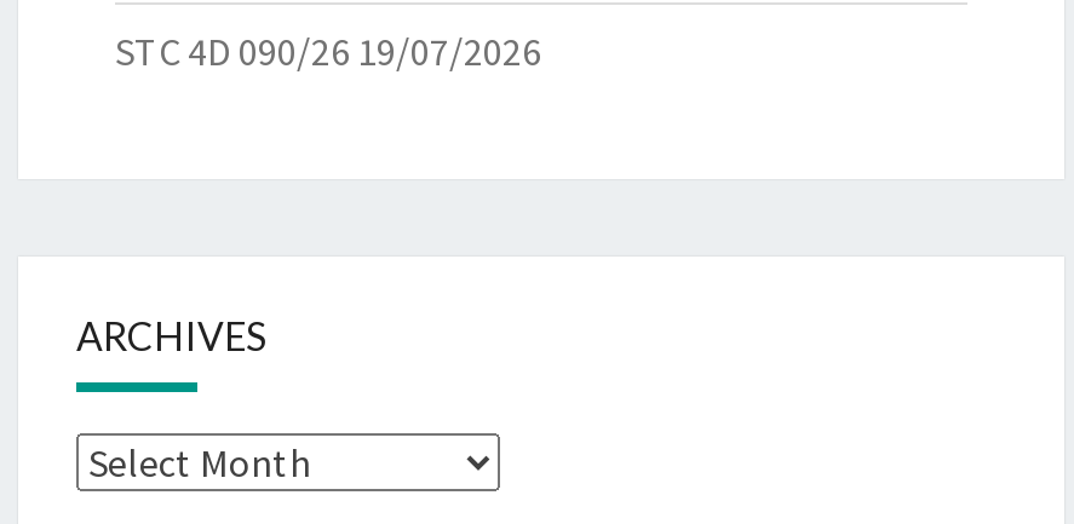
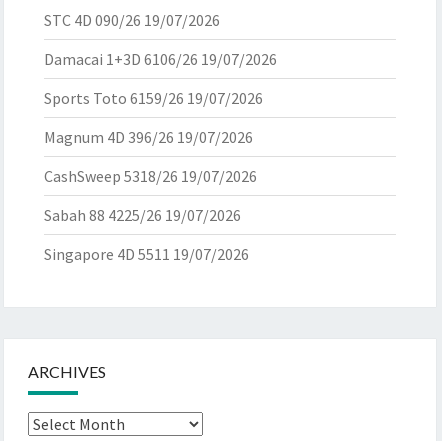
+ Damacai 1+3D 6106/26 19/07/2026
+ Sports Toto 6159/26 19/07/2026
+ Magnum 4D 396/26 19/07/2026
+ CashSweep 5318/26 19/07/2026
+ Sabah 88 4225/26 19/07/2026
+ Singapore 4D 5511 19/07/2026
